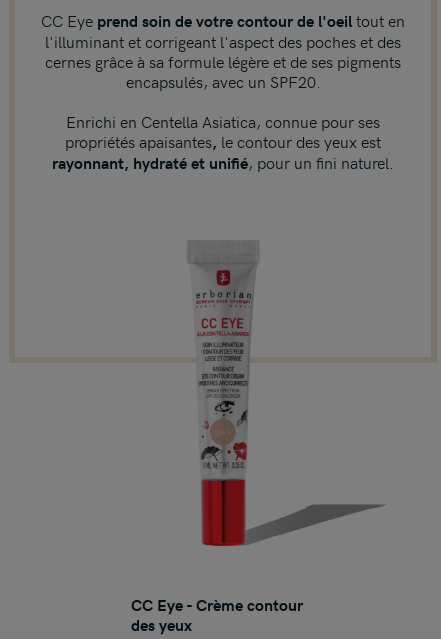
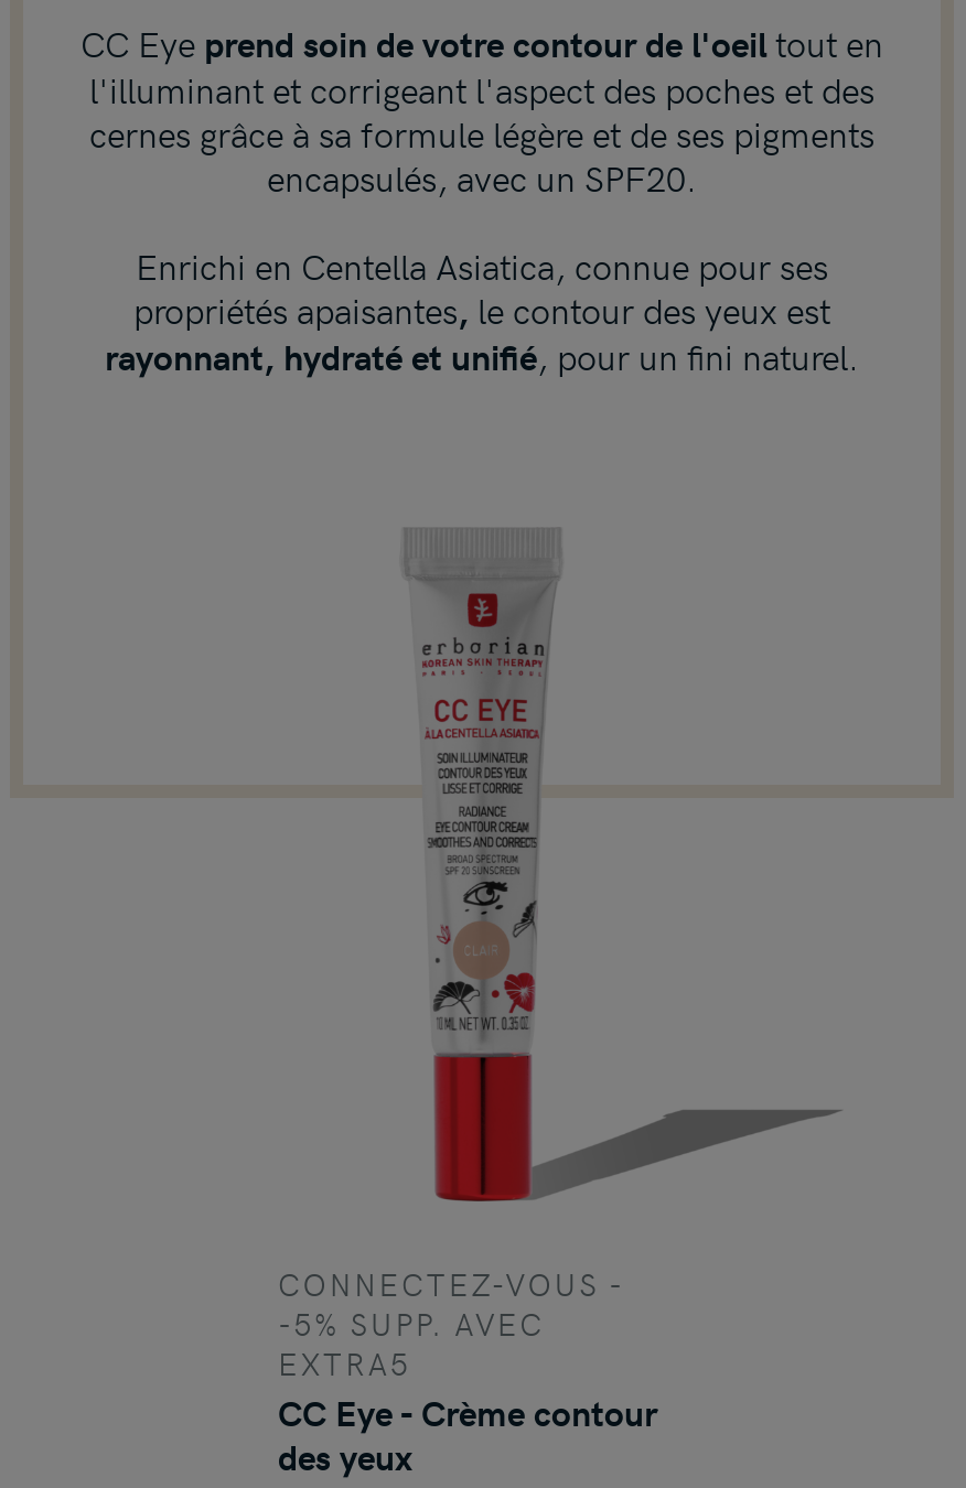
+ CONNECTEZ-VOUS -
+ -5% SUPP. AVEC
+ EXTRA5
